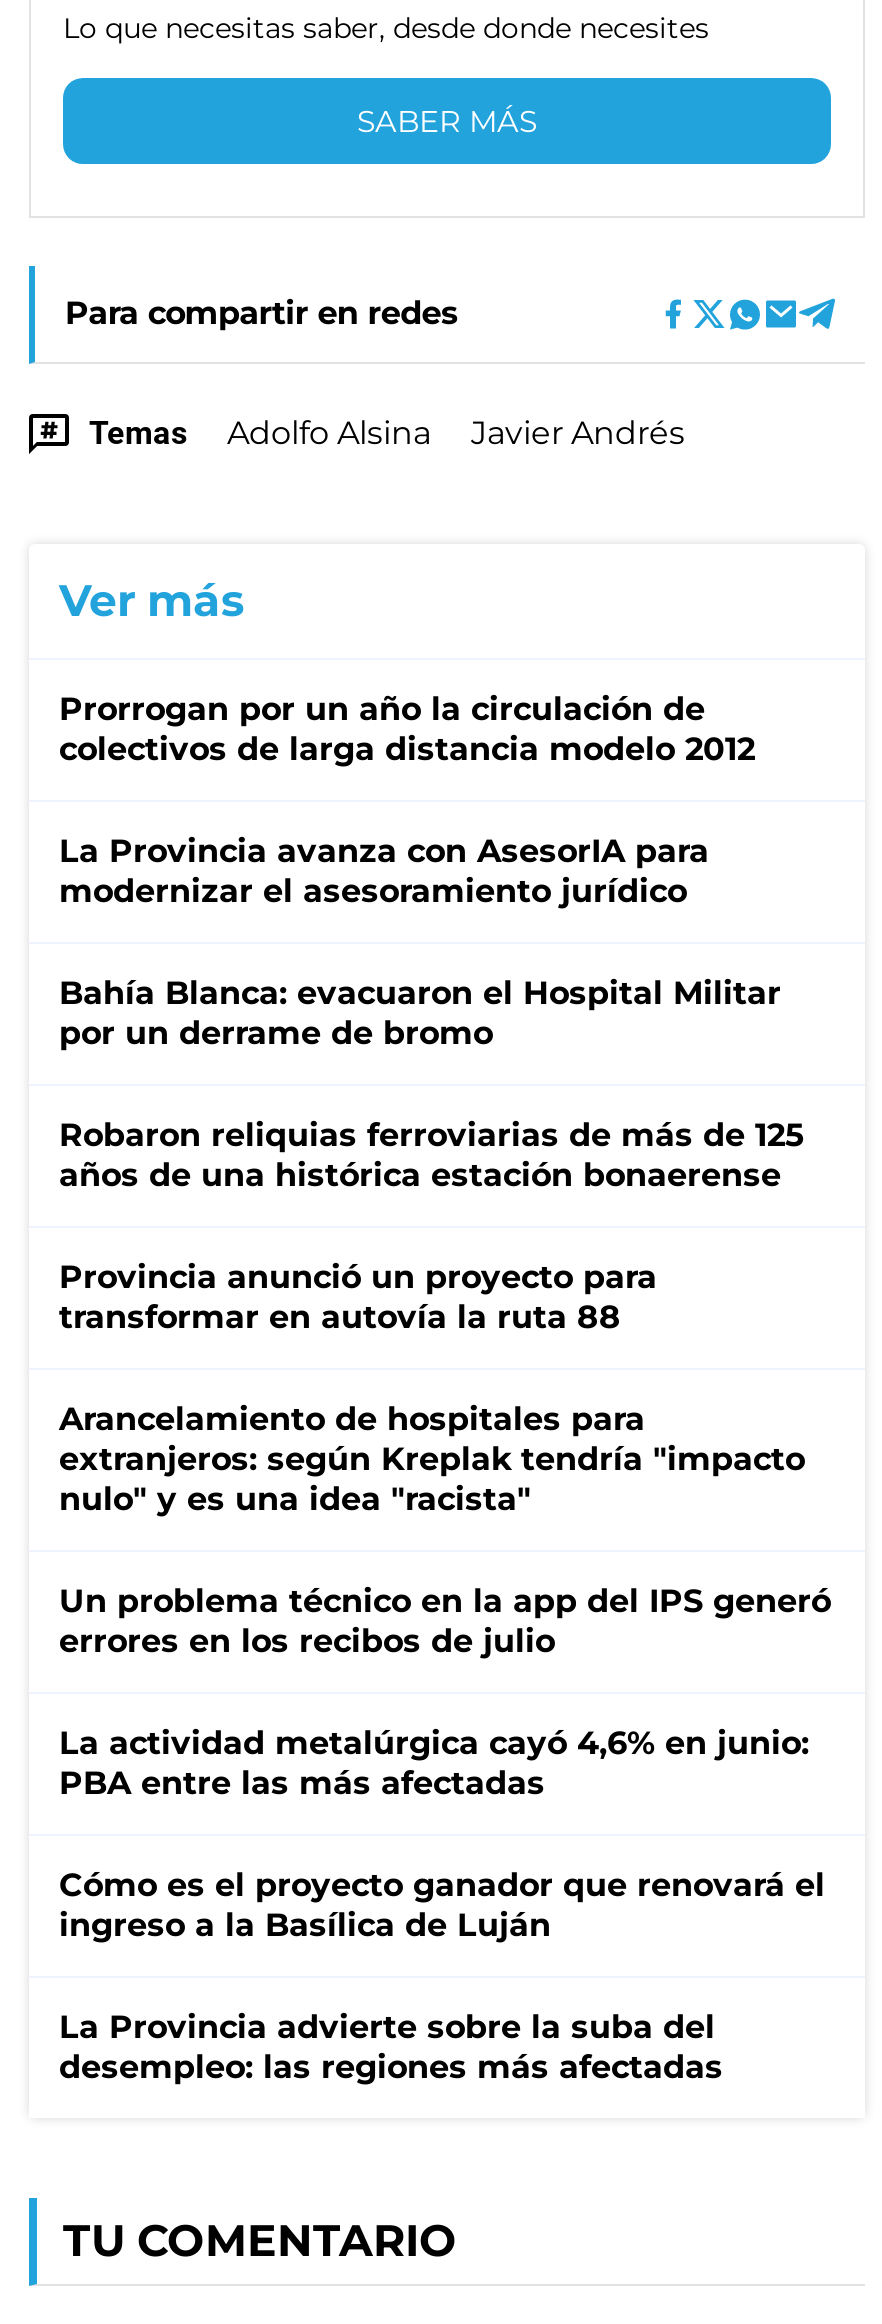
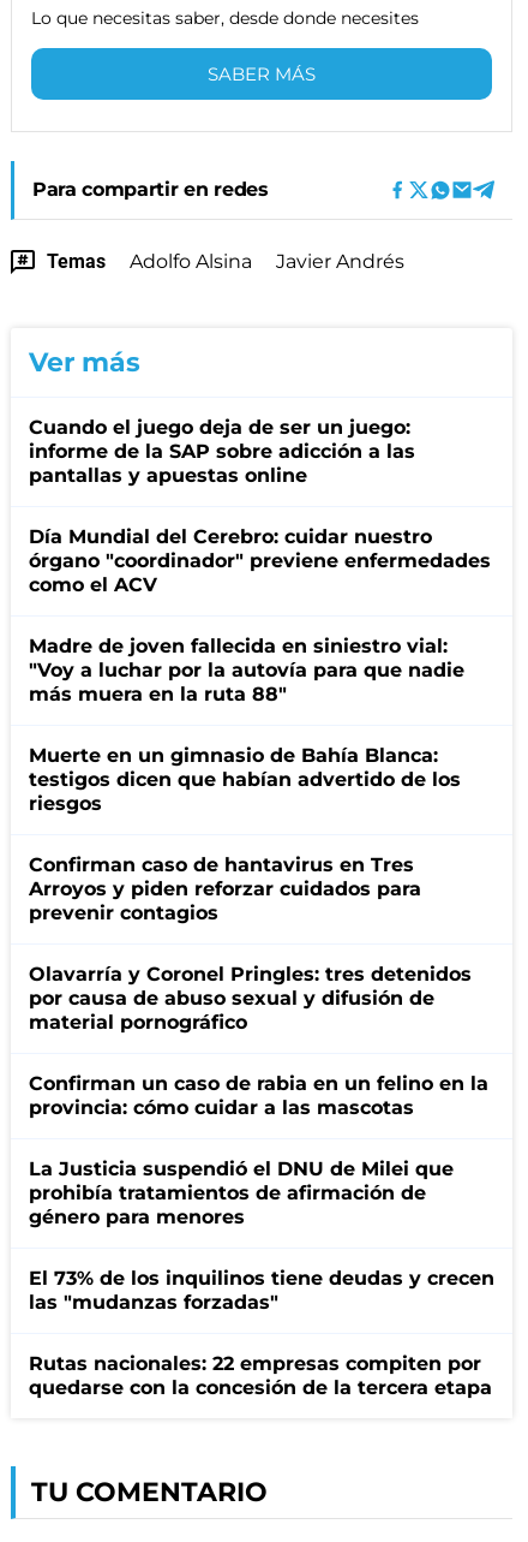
- Prorrogan por un año la circulación de
- colectivos de larga distancia modelo 2012
+ Cuando el juego deja de ser un juego:
+ informe de la SAP sobre adicción a las
+ pantallas y apuestas online

- La Provincia avanza con AsesorIA para
- modernizar el asesoramiento jurídico
+ Día Mundial del Cerebro: cuidar nuestro
+ órgano "coordinador" previene enfermedades
+ como el ACV

- Bahía Blanca: evacuaron el Hospital Militar
- por un derrame de bromo
+ Madre de joven fallecida en siniestro vial:
+ "Voy a luchar por la autovía para que nadie
+ más muera en la ruta 88"

- Robaron reliquias ferroviarias de más de 125
- años de una histórica estación bonaerense
+ Muerte en un gimnasio de Bahía Blanca:
+ testigos dicen que habían advertido de los
+ riesgos

- Provincia anunció un proyecto para
- transformar en autovía la ruta 88
+ Confirman caso de hantavirus en Tres
+ Arroyos y piden reforzar cuidados para
+ prevenir contagios

- Arancelamiento de hospitales para
- extranjeros: según Kreplak tendría "impacto
- nulo" y es una idea "racista"
+ Olavarría y Coronel Pringles: tres detenidos
+ por causa de abuso sexual y difusión de
+ material pornográfico

- Un problema técnico en la app del IPS generó
- errores en los recibos de julio
+ Confirman un caso de rabia en un felino en la
+ provincia: cómo cuidar a las mascotas

- La actividad metalúrgica cayó 4,6% en junio:
- PBA entre las más afectadas
+ La Justicia suspendió el DNU de Milei que
+ prohibía tratamientos de afirmación de
+ género para menores

- Cómo es el proyecto ganador que renovará el
- ingreso a la Basílica de Luján
+ El 73% de los inquilinos tiene deudas y crecen
+ las "mudanzas forzadas"

- La Provincia advierte sobre la suba del
- desempleo: las regiones más afectadas
+ Rutas nacionales: 22 empresas compiten por
+ quedarse con la concesión de la tercera etapa
